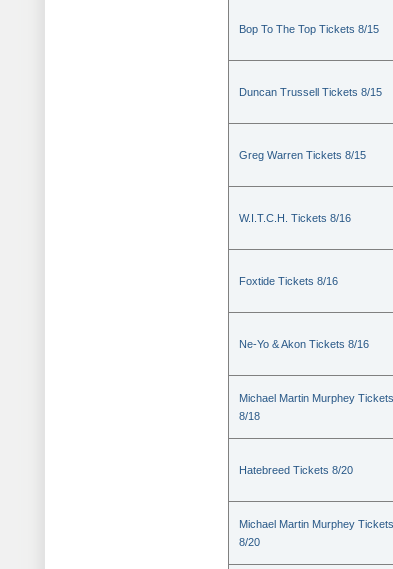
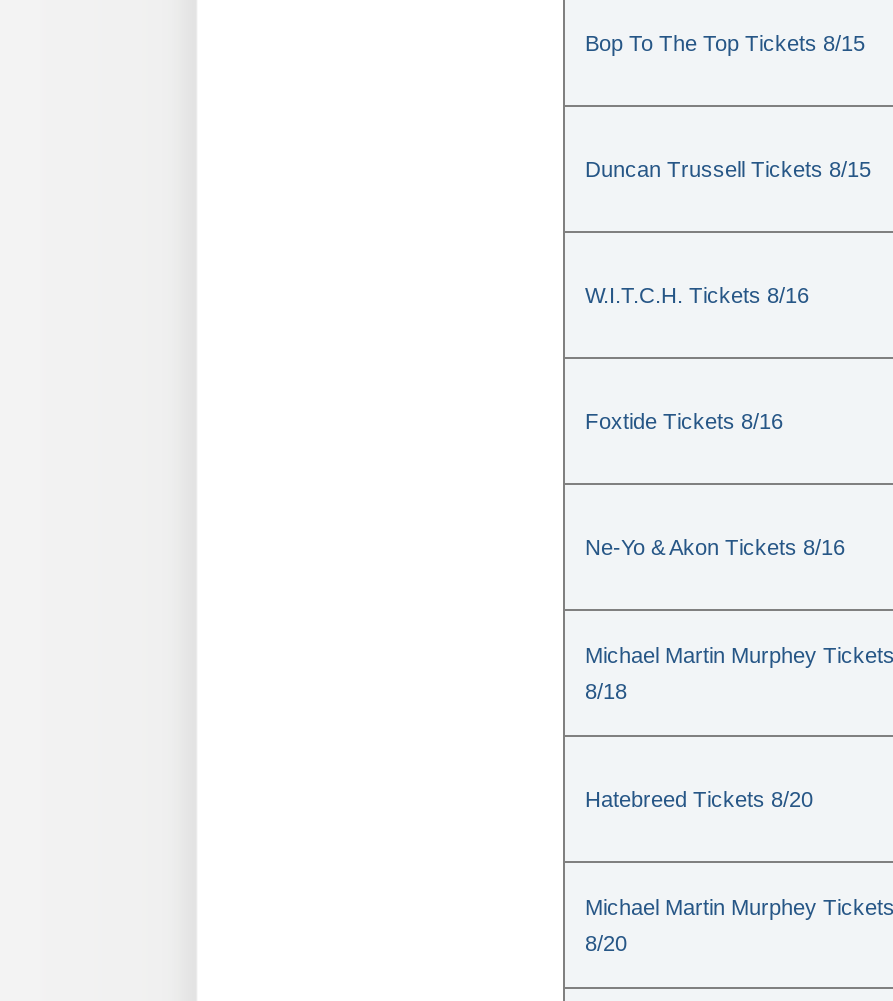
- Greg Warren Tickets 8/15
